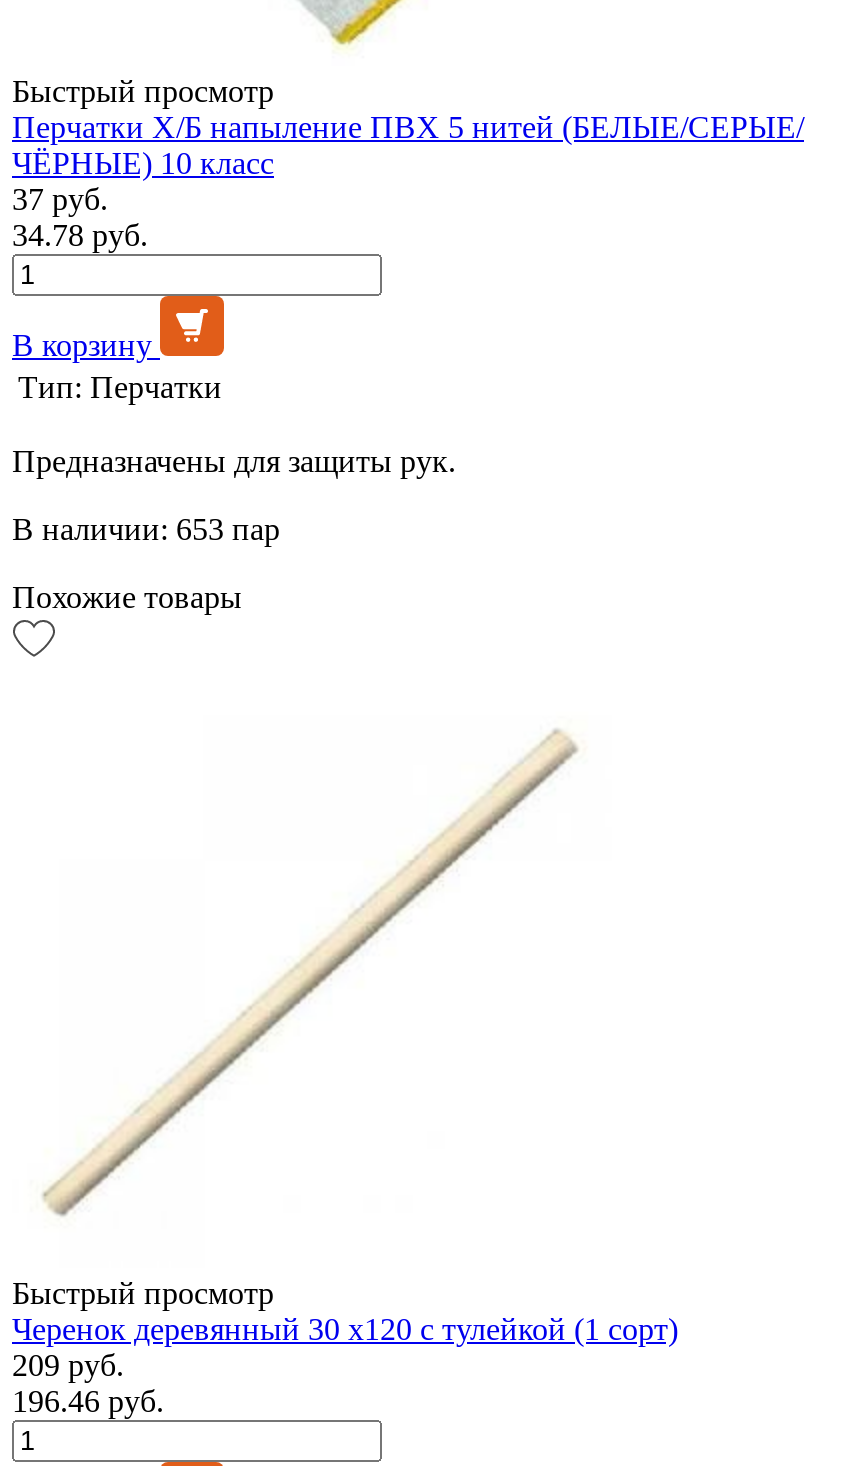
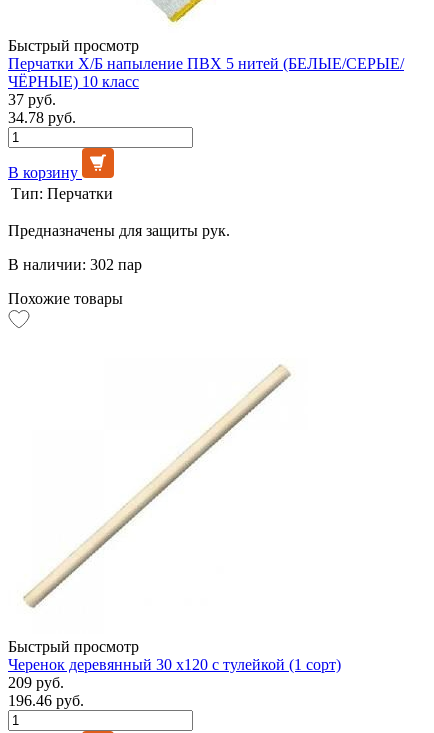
- В наличии: 653 пар
+ В наличии: 302 пар
